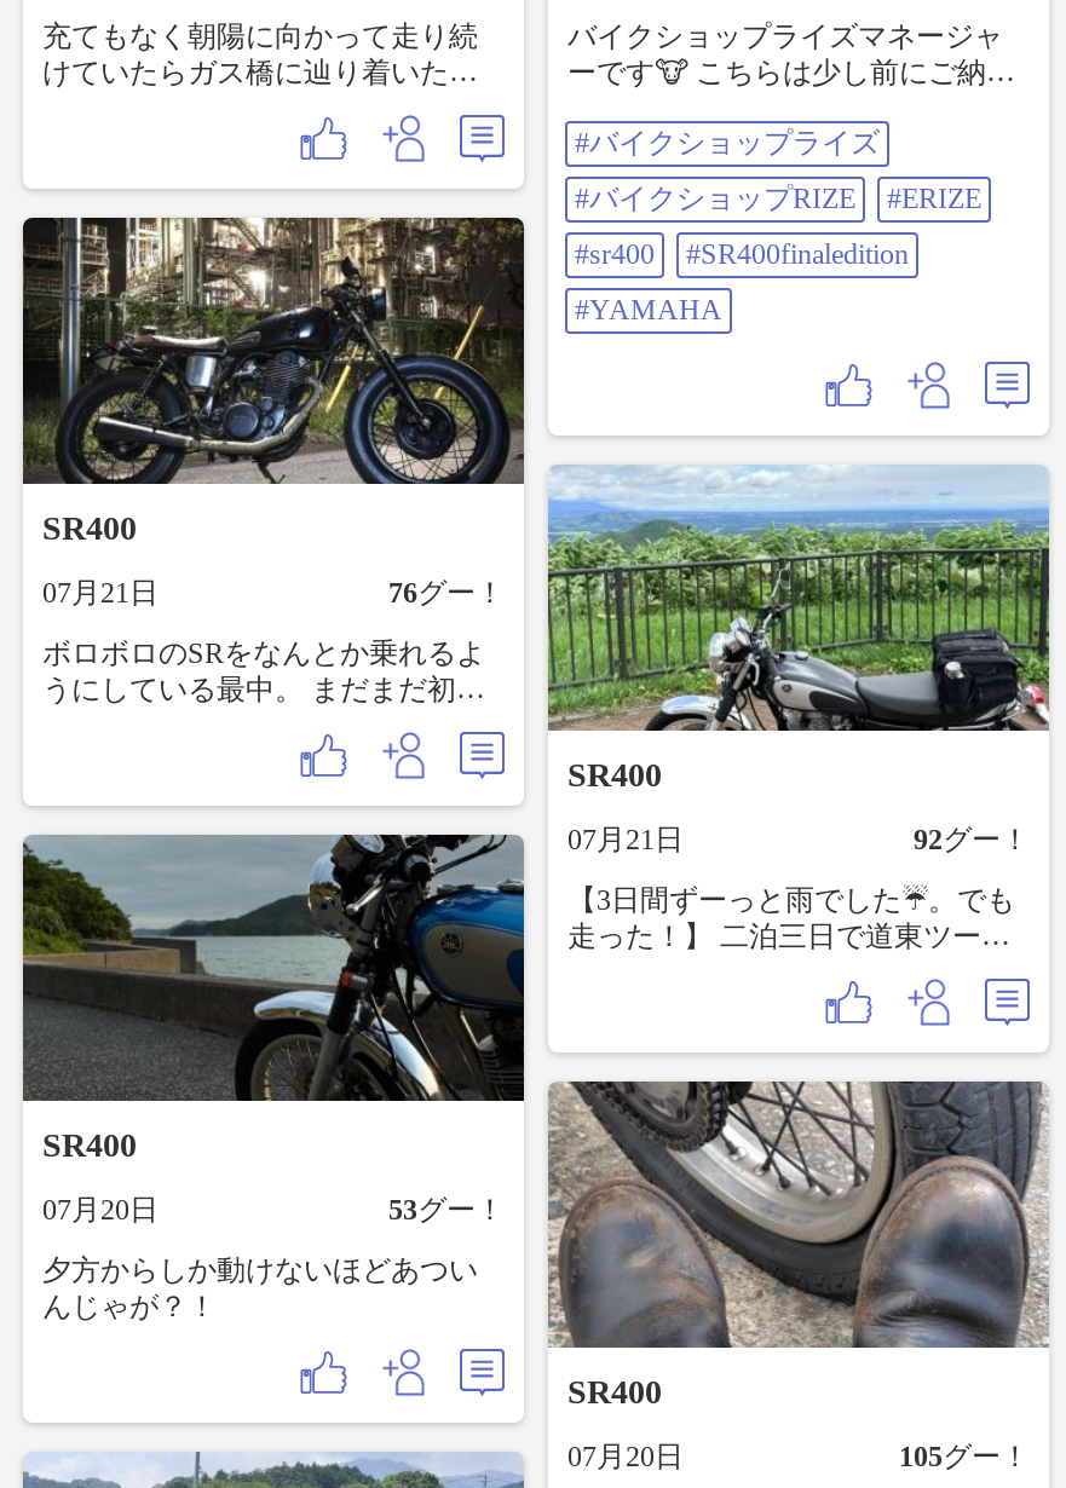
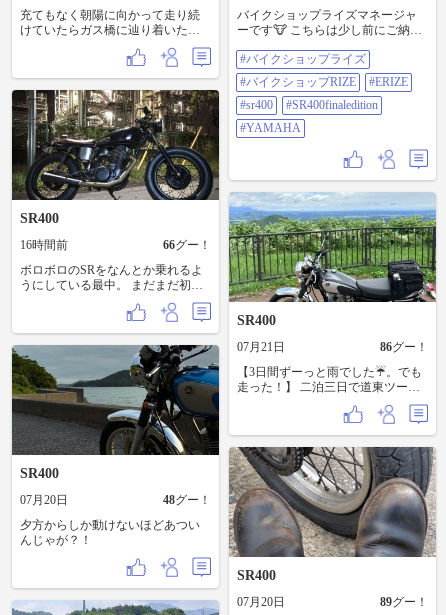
- 07月21日
- 76グー！
+ 16時間前
+ 66グー！

- 92グー！
+ 86グー！

- 53グー！
+ 48グー！

- 105グー！
+ 89グー！
